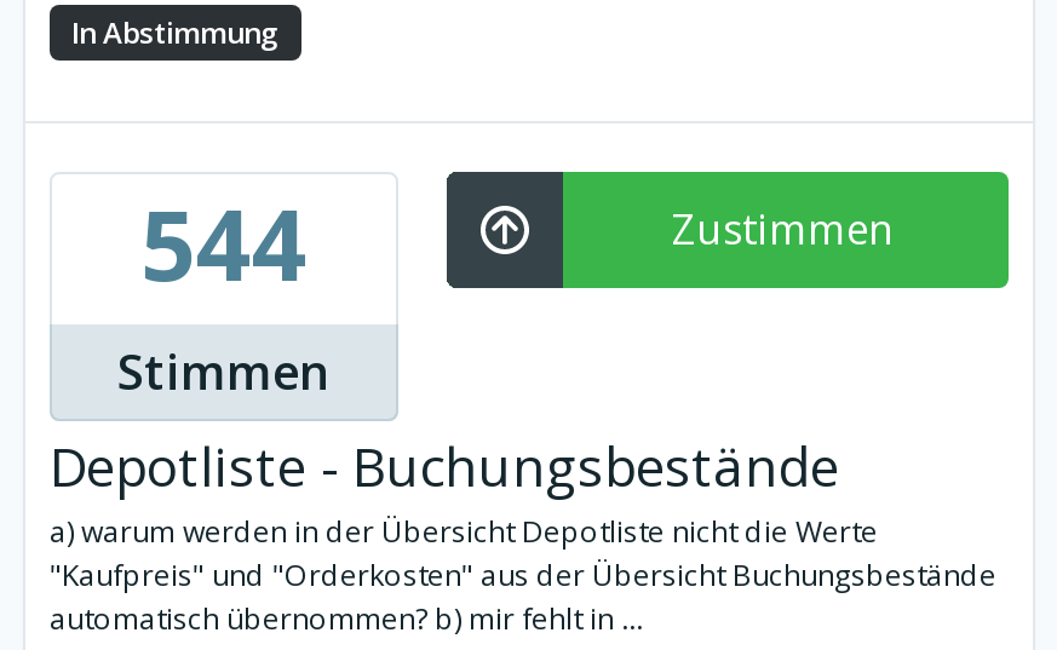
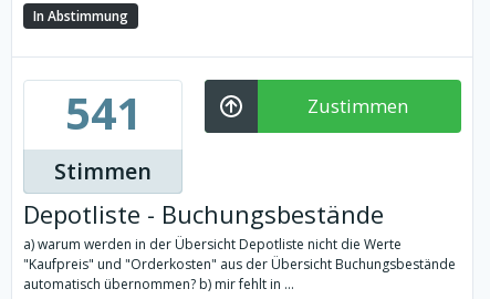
- 544
+ 541
